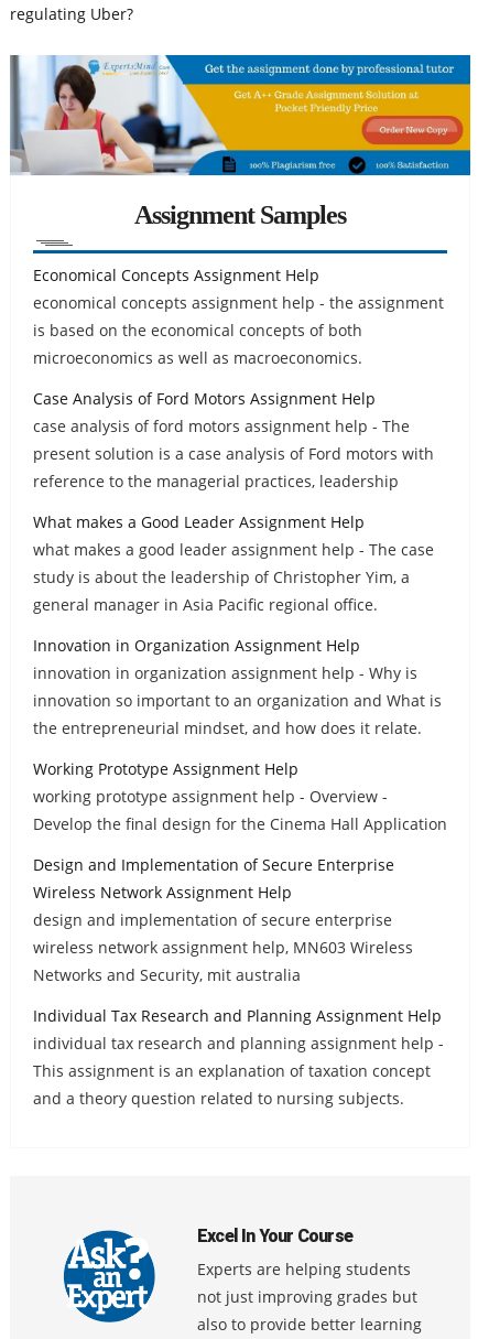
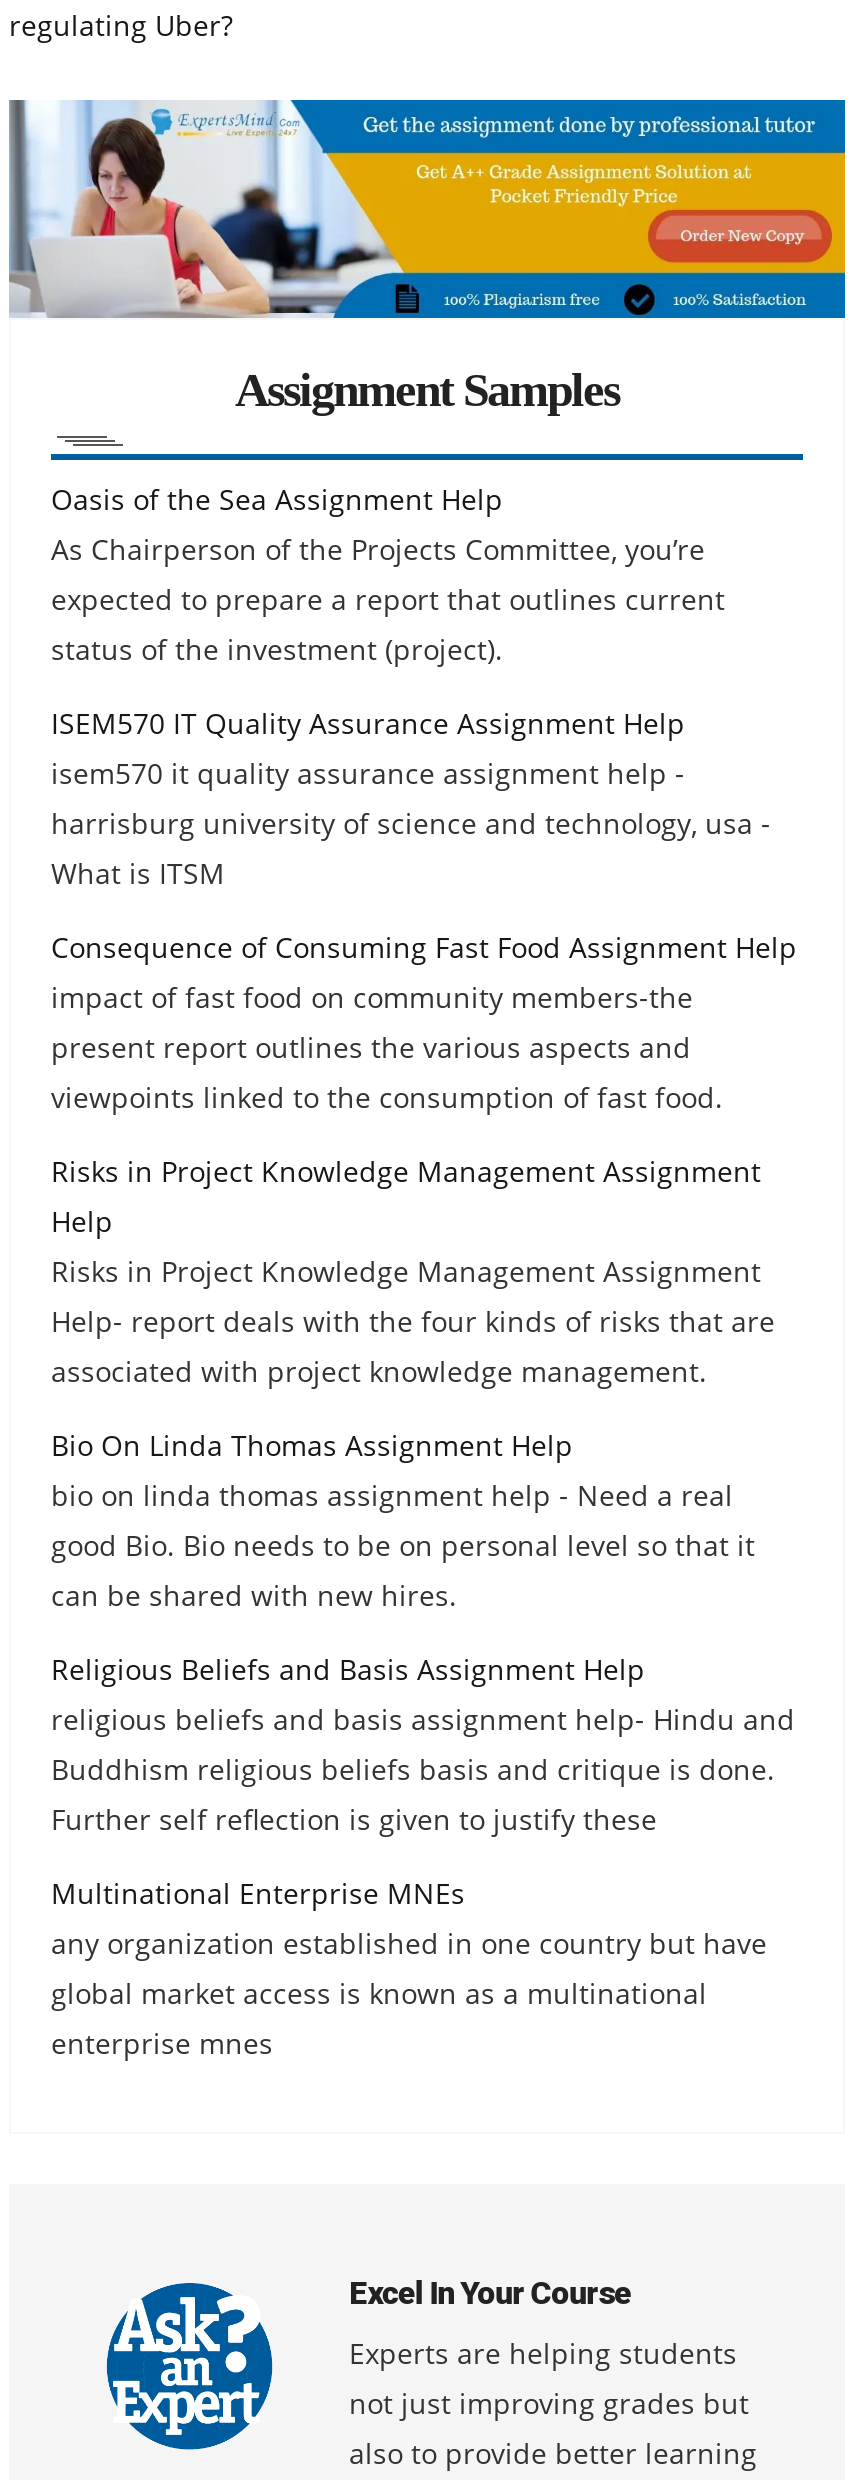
- Economical Concepts Assignment Help
- economical concepts assignment help - the assignment
- is based on the economical concepts of both
- microeconomics as well as macroeconomics.
+ Oasis of the Sea Assignment Help
+ As Chairperson of the Projects Committee, you’re
+ expected to prepare a report that outlines current
+ status of the investment (project).

- Case Analysis of Ford Motors Assignment Help
- case analysis of ford motors assignment help - The
- present solution is a case analysis of Ford motors with
- reference to the managerial practices, leadership
+ ISEM570 IT Quality Assurance Assignment Help
+ isem570 it quality assurance assignment help -
+ harrisburg university of science and technology, usa -
+ What is ITSM

- What makes a Good Leader Assignment Help
- what makes a good leader assignment help - The case
- study is about the leadership of Christopher Yim, a
- general manager in Asia Pacific regional office.
+ Consequence of Consuming Fast Food Assignment Help
+ impact of fast food on community members-the
+ present report outlines the various aspects and
+ viewpoints linked to the consumption of fast food.

- Innovation in Organization Assignment Help
- innovation in organization assignment help - Why is
- innovation so important to an organization and What is
- the entrepreneurial mindset, and how does it relate.
+ Risks in Project Knowledge Management Assignment
+ Help
+ Risks in Project Knowledge Management Assignment
+ Help- report deals with the four kinds of risks that are
+ associated with project knowledge management.

- Working Prototype Assignment Help
- working prototype assignment help - Overview -
- Develop the final design for the Cinema Hall Application
+ Bio On Linda Thomas Assignment Help
+ bio on linda thomas assignment help - Need a real
+ good Bio. Bio needs to be on personal level so that it
+ can be shared with new hires.

- Design and Implementation of Secure Enterprise
- Wireless Network Assignment Help
- design and implementation of secure enterprise
- wireless network assignment help, MN603 Wireless
- Networks and Security, mit australia
+ Religious Beliefs and Basis Assignment Help
+ religious beliefs and basis assignment help- Hindu and
+ Buddhism religious beliefs basis and critique is done.
+ Further self reflection is given to justify these

- Individual Tax Research and Planning Assignment Help
- individual tax research and planning assignment help -
- This assignment is an explanation of taxation concept
- and a theory question related to nursing subjects.
+ Multinational Enterprise MNEs
+ any organization established in one country but have
+ global market access is known as a multinational
+ enterprise mnes
